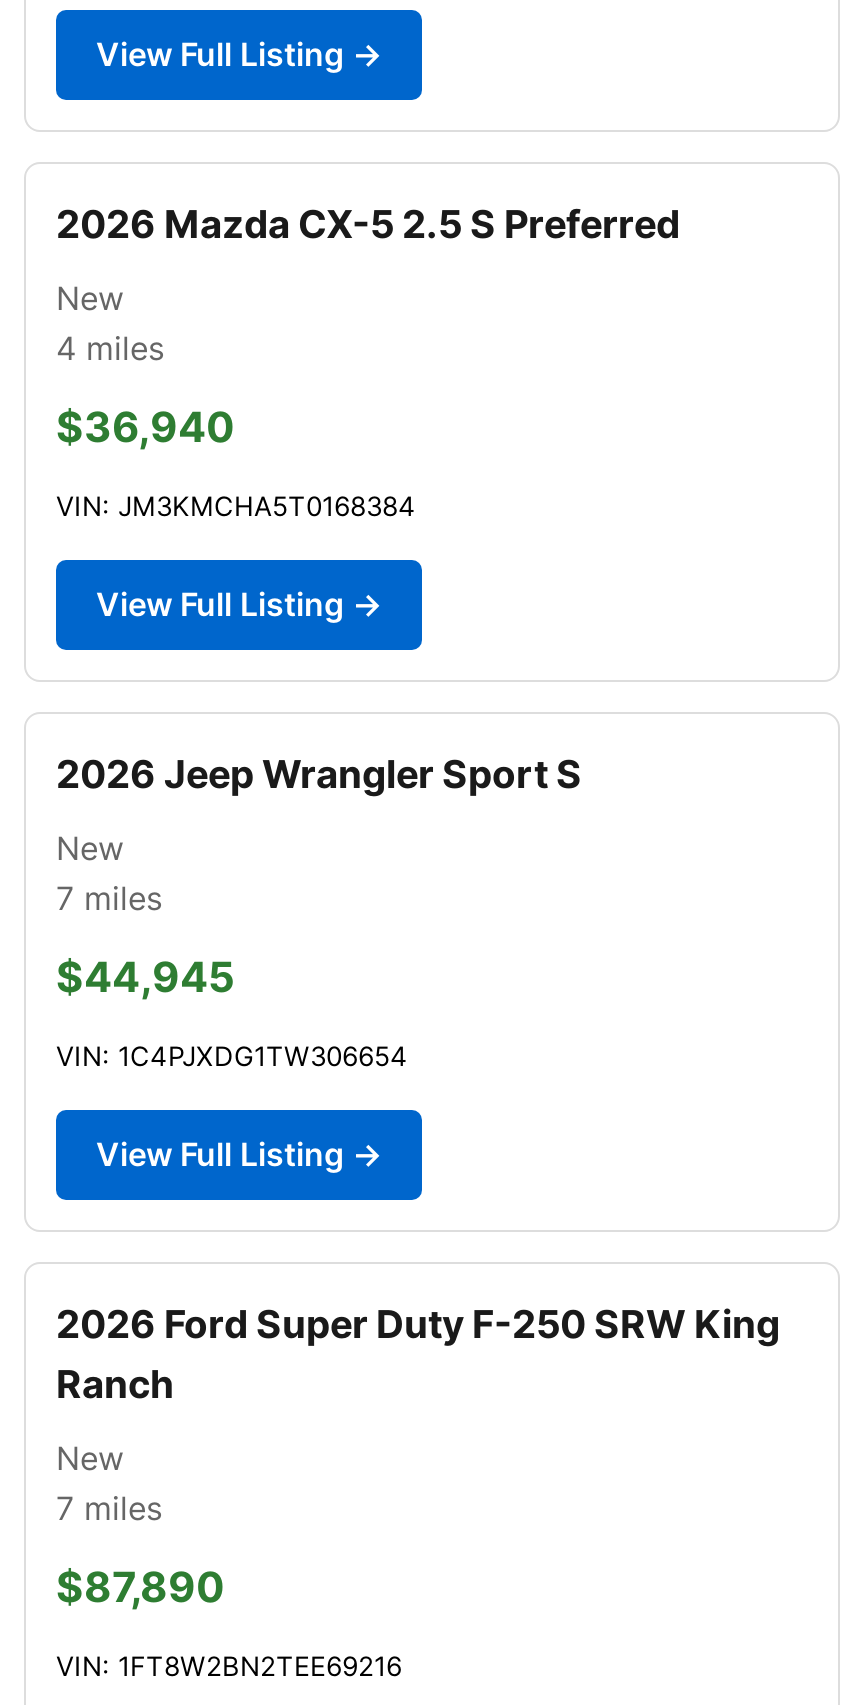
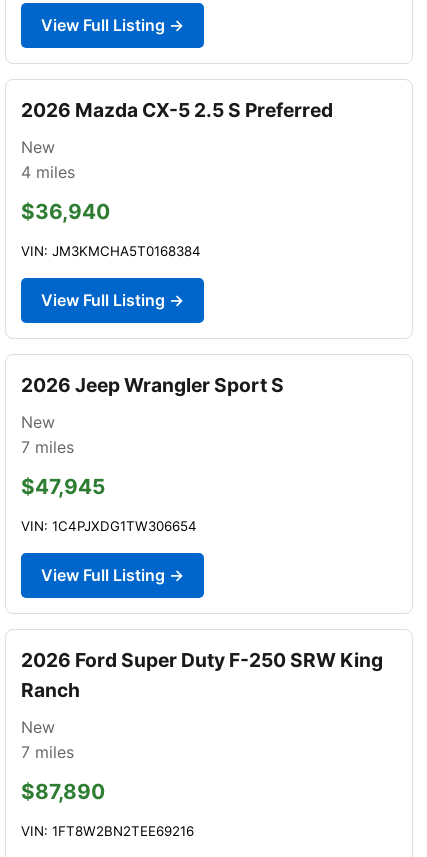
- $44,945
+ $47,945
